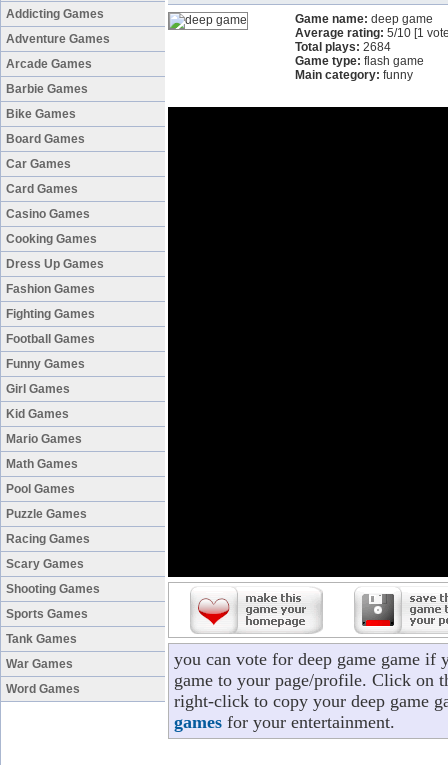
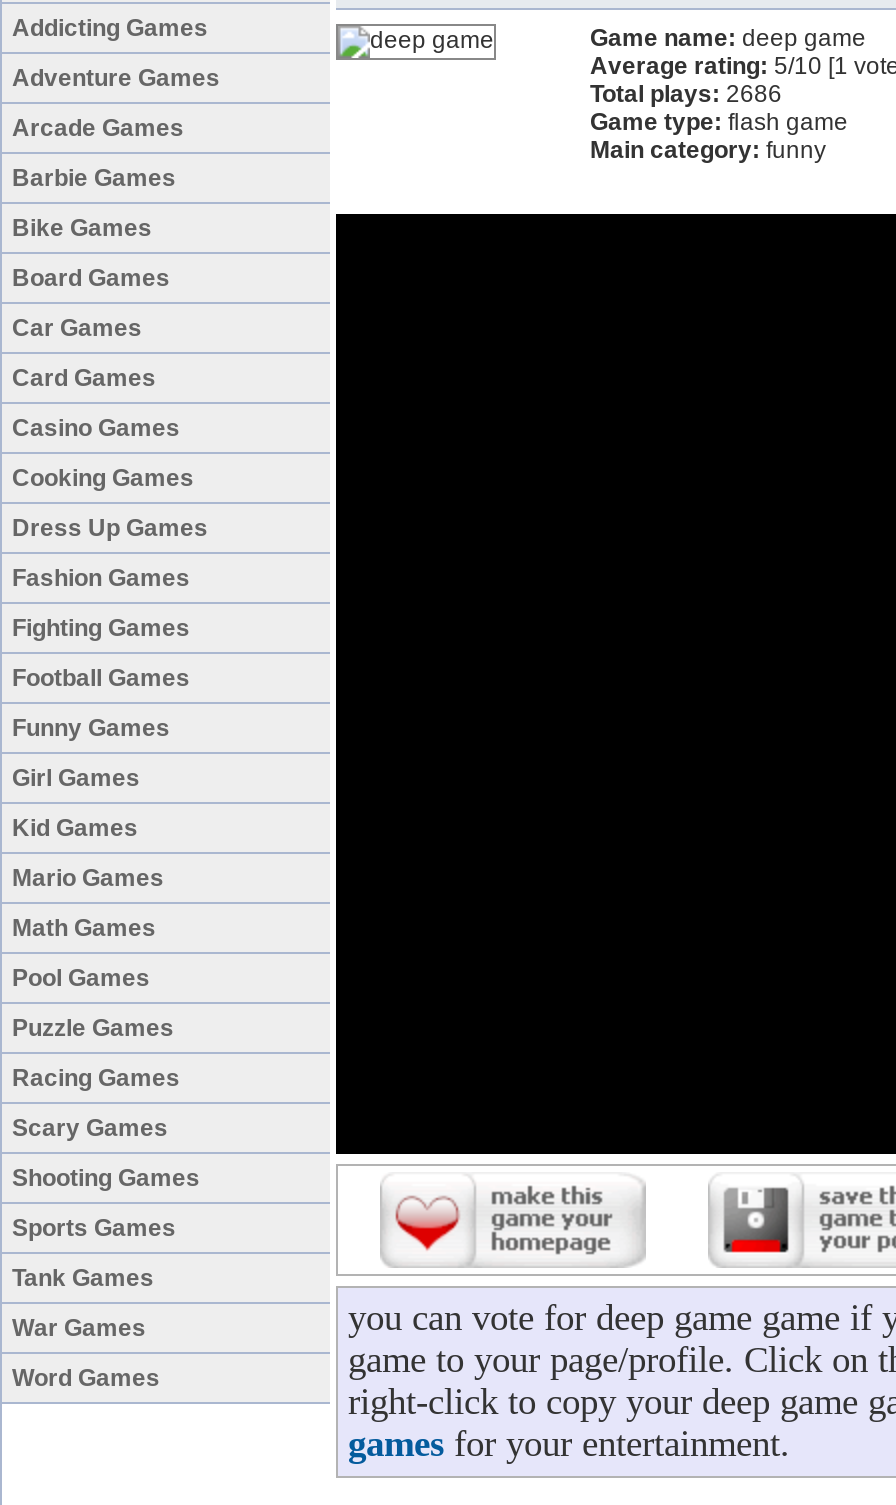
- Total plays: 2684
+ Total plays: 2686
